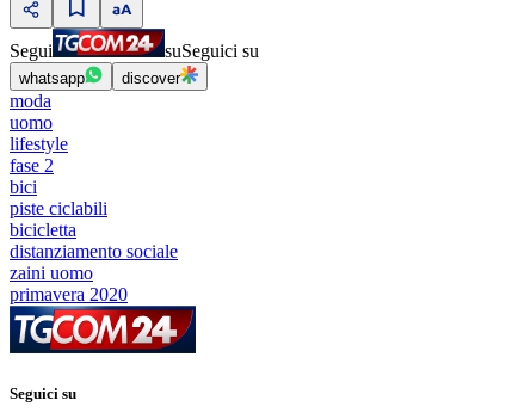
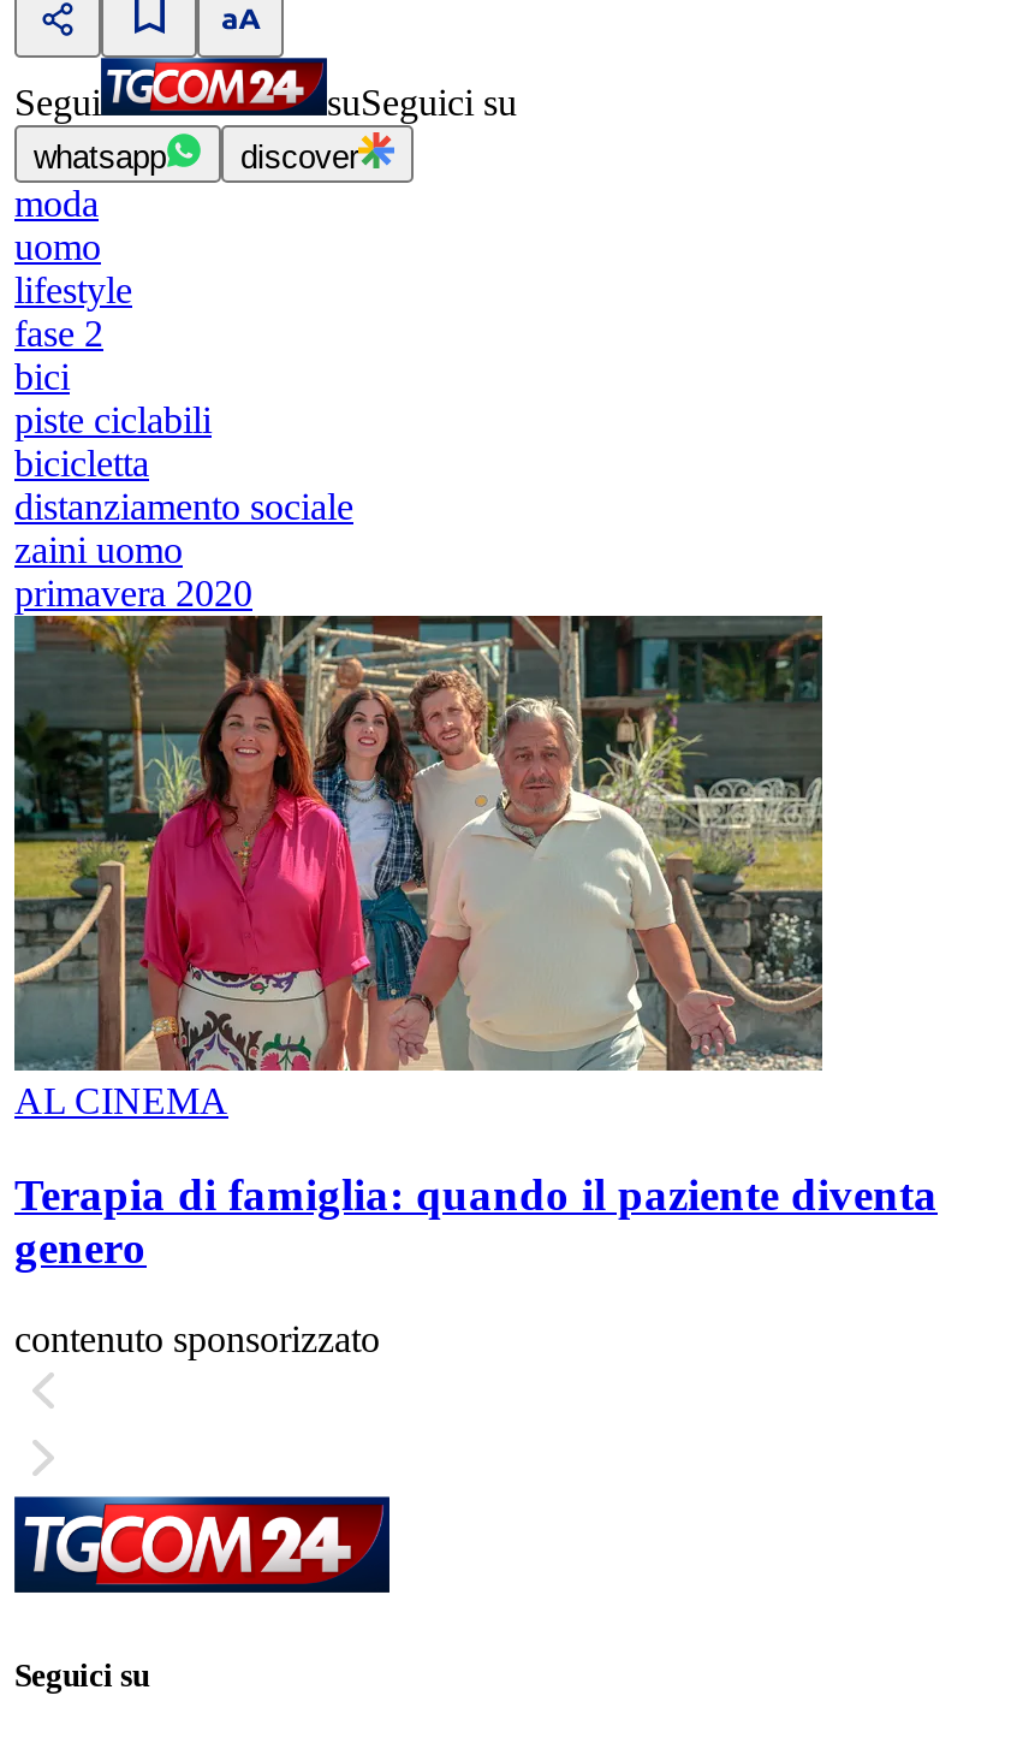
+ [image]
+ AL CINEMA
+ Terapia di famiglia: quando il paziente diventa
+ genero
+ contenuto sponsorizzato
